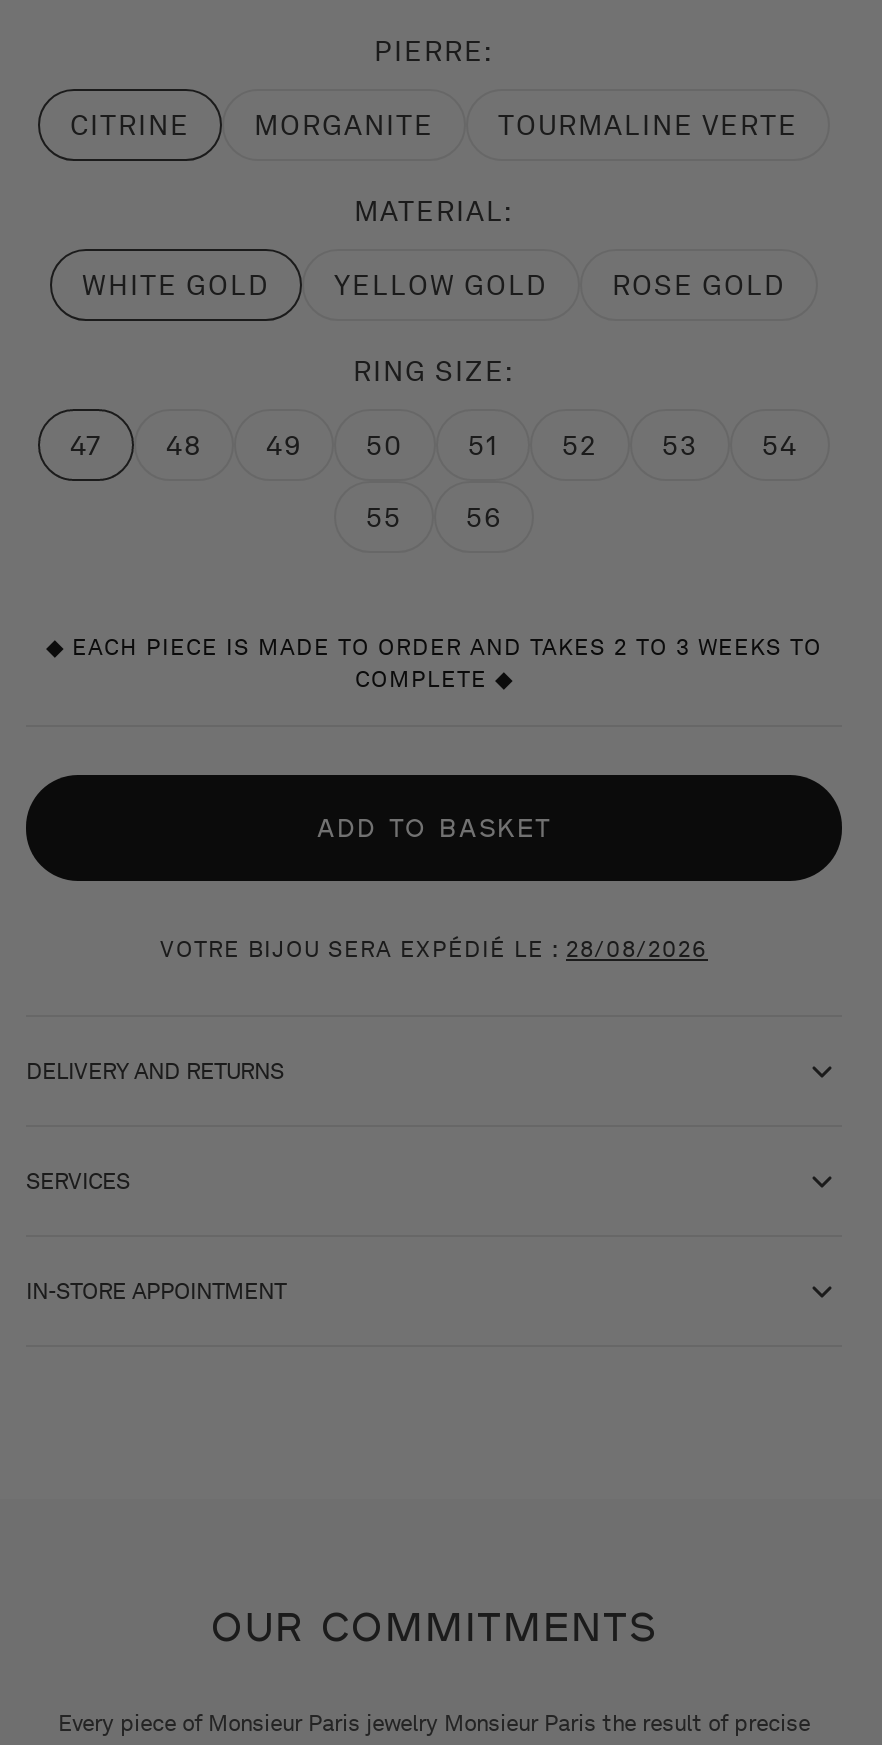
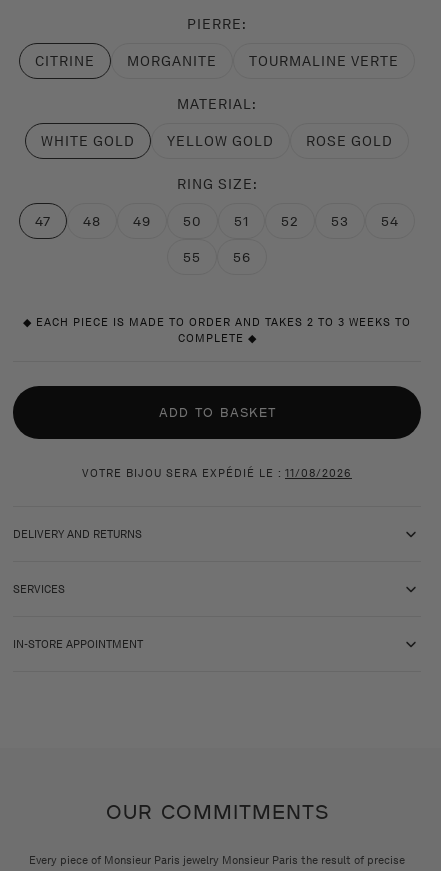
- VOTRE BIJOU SERA EXPÉDIÉ LE : 28/08/2026
+ VOTRE BIJOU SERA EXPÉDIÉ LE : 11/08/2026
